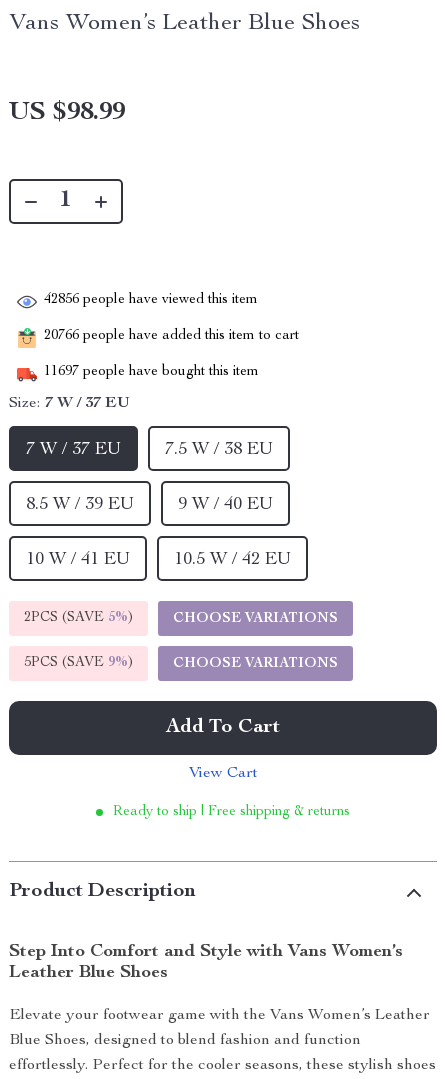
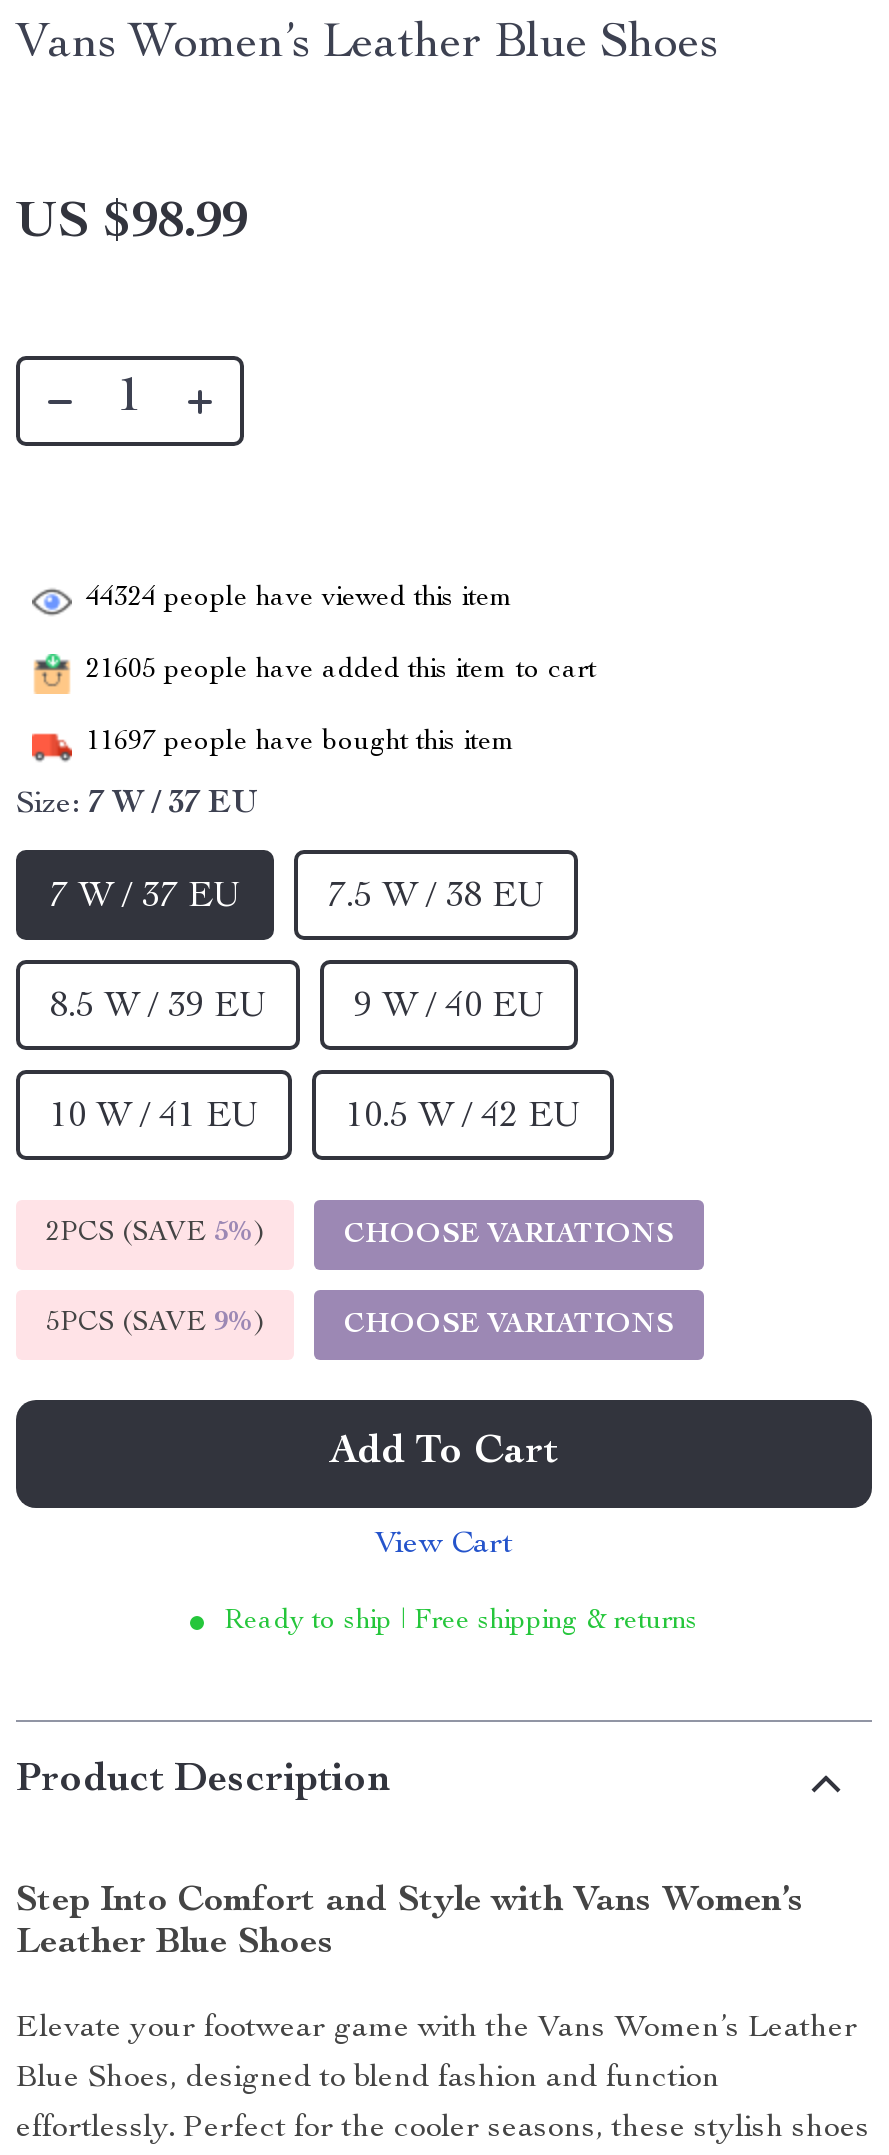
- 42856 people have viewed this item
+ 44324 people have viewed this item

- 20766 people have added this item to cart
+ 21605 people have added this item to cart
